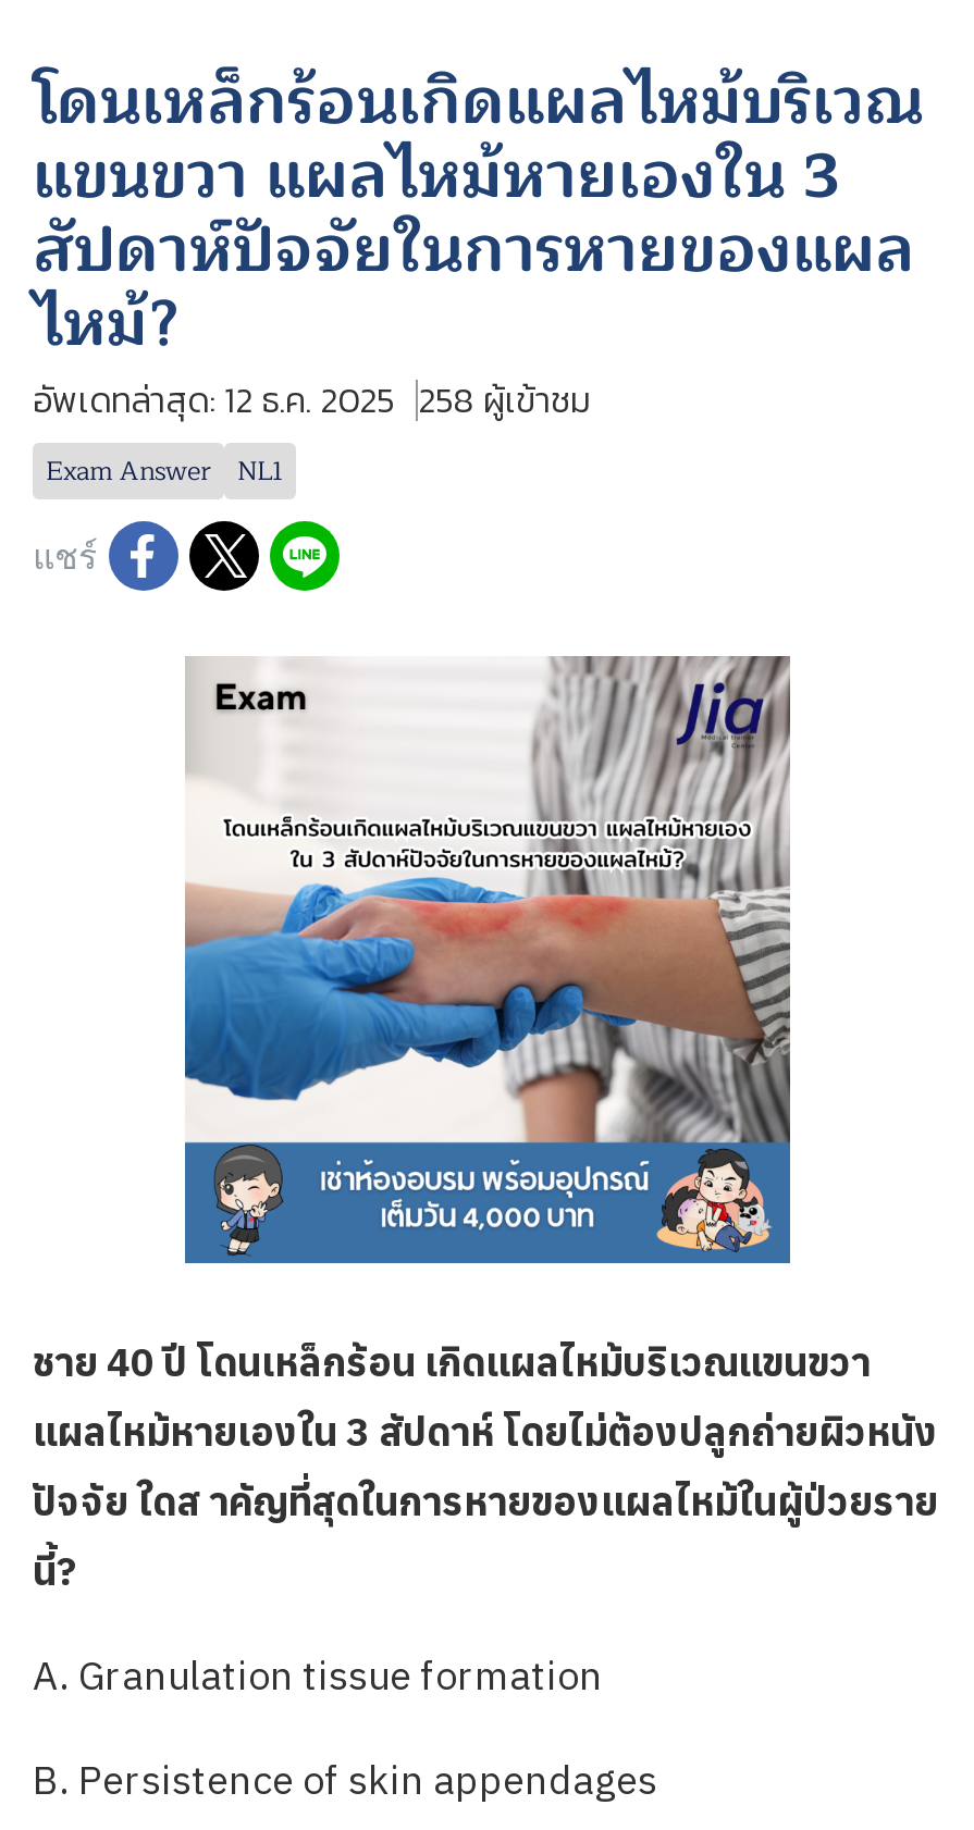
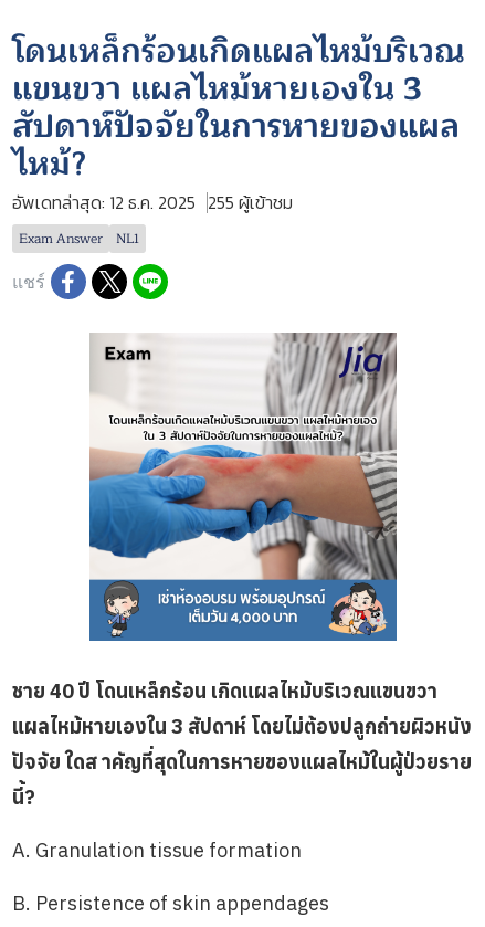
- อัพเดทล่าสุด: 12 ธ.ค. 2025 258 ผู้เข้าชม
+ อัพเดทล่าสุด: 12 ธ.ค. 2025 255 ผู้เข้าชม
